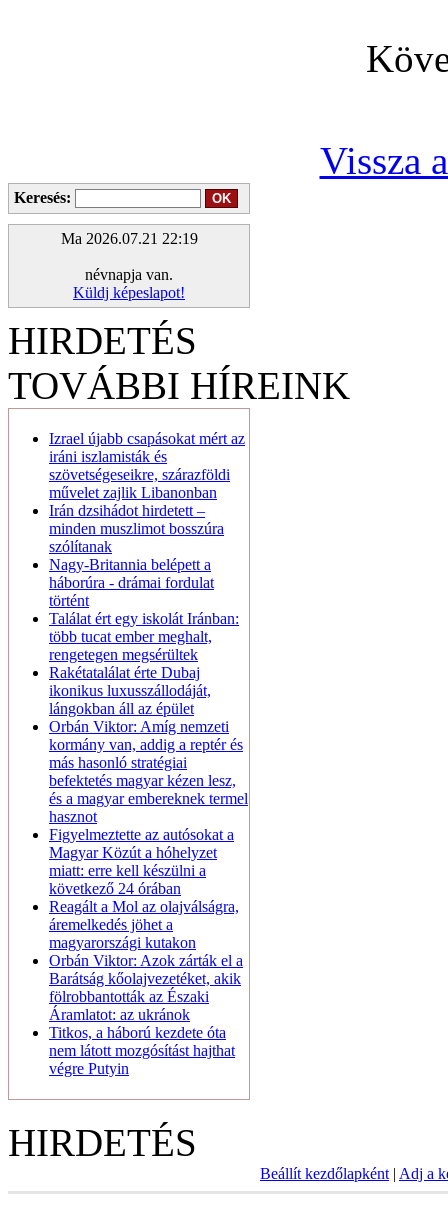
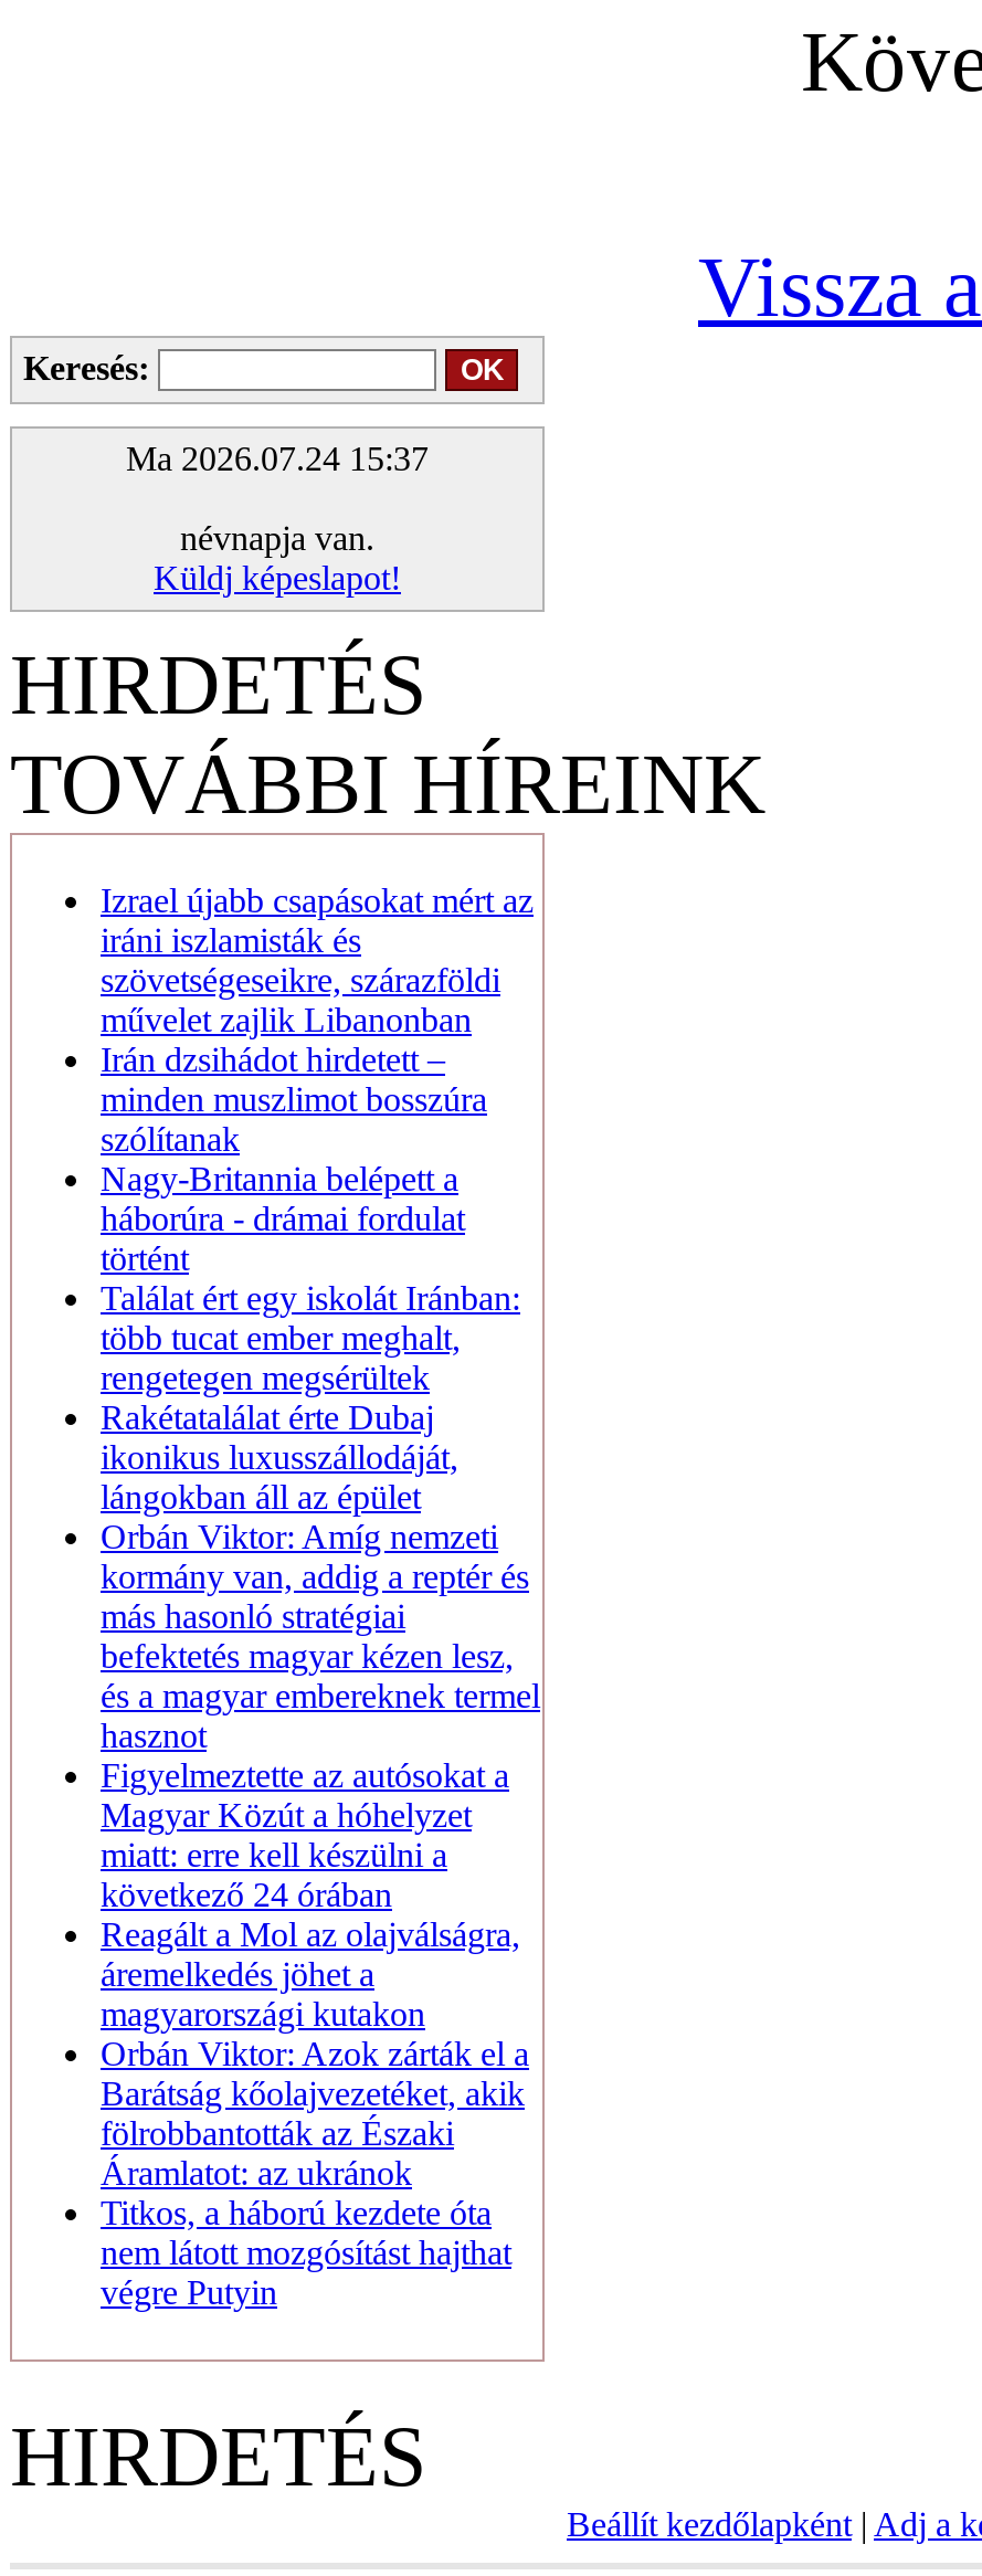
- Ma 2026.07.21 22:19
+ Ma 2026.07.24 15:37
